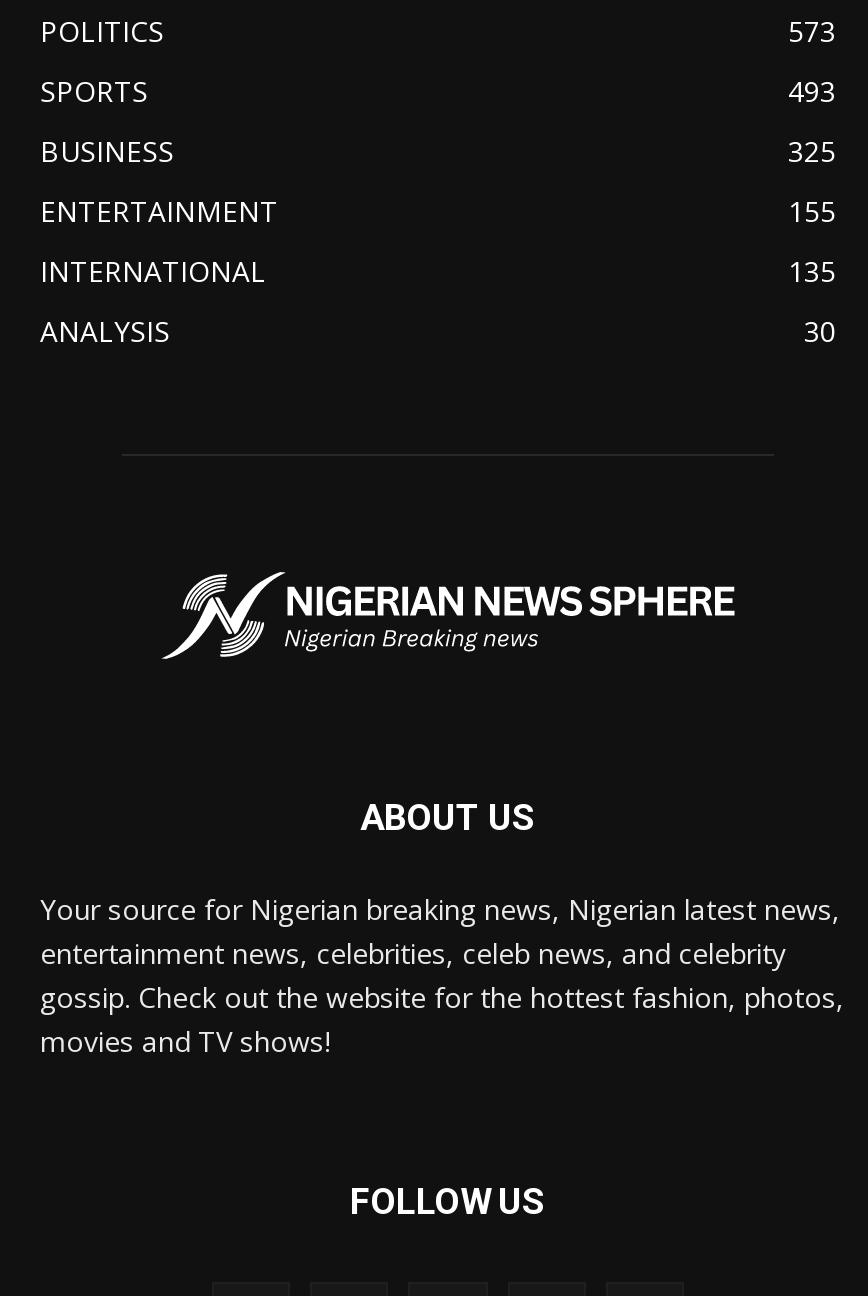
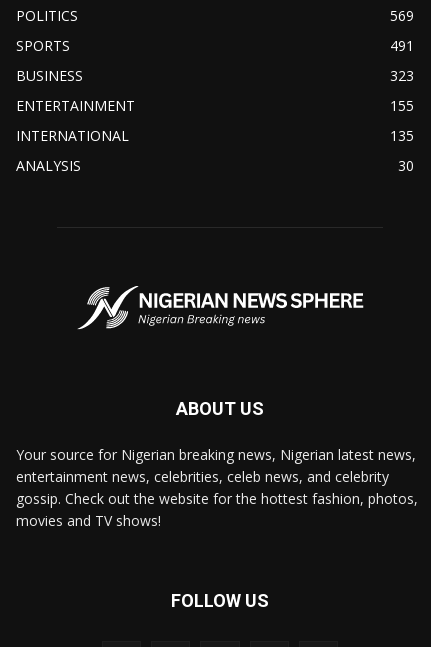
- 573
+ 569

- 493
+ 491

- 325
+ 323
